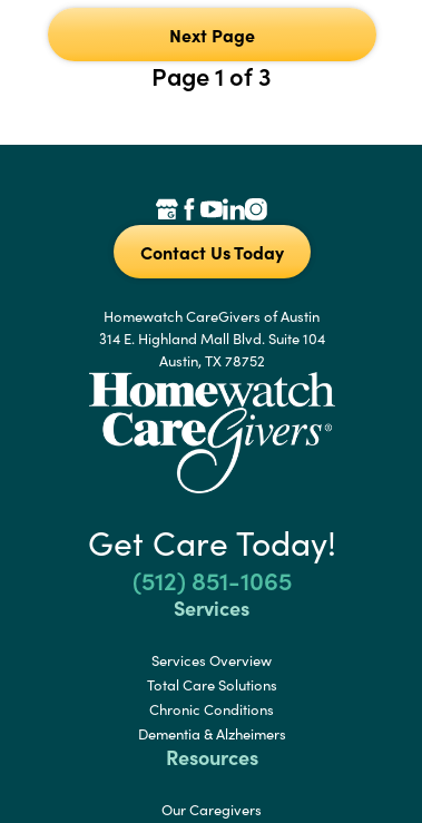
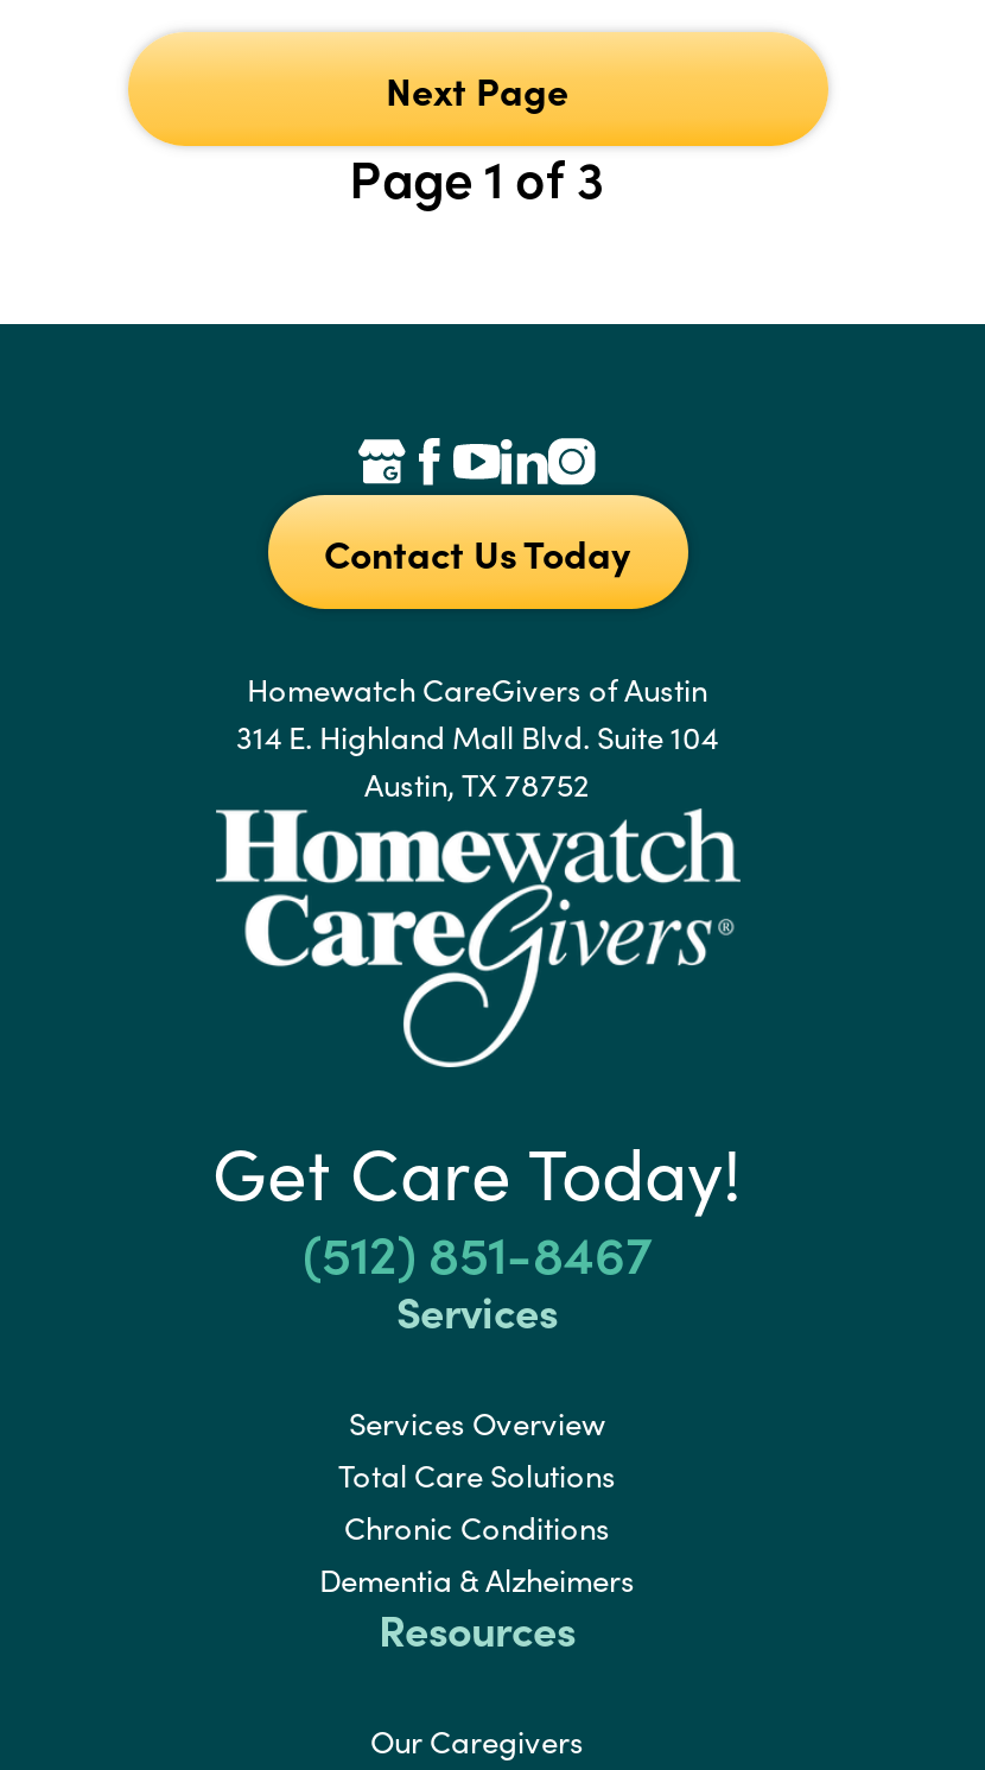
- (512) 851-1065
+ (512) 851-8467
